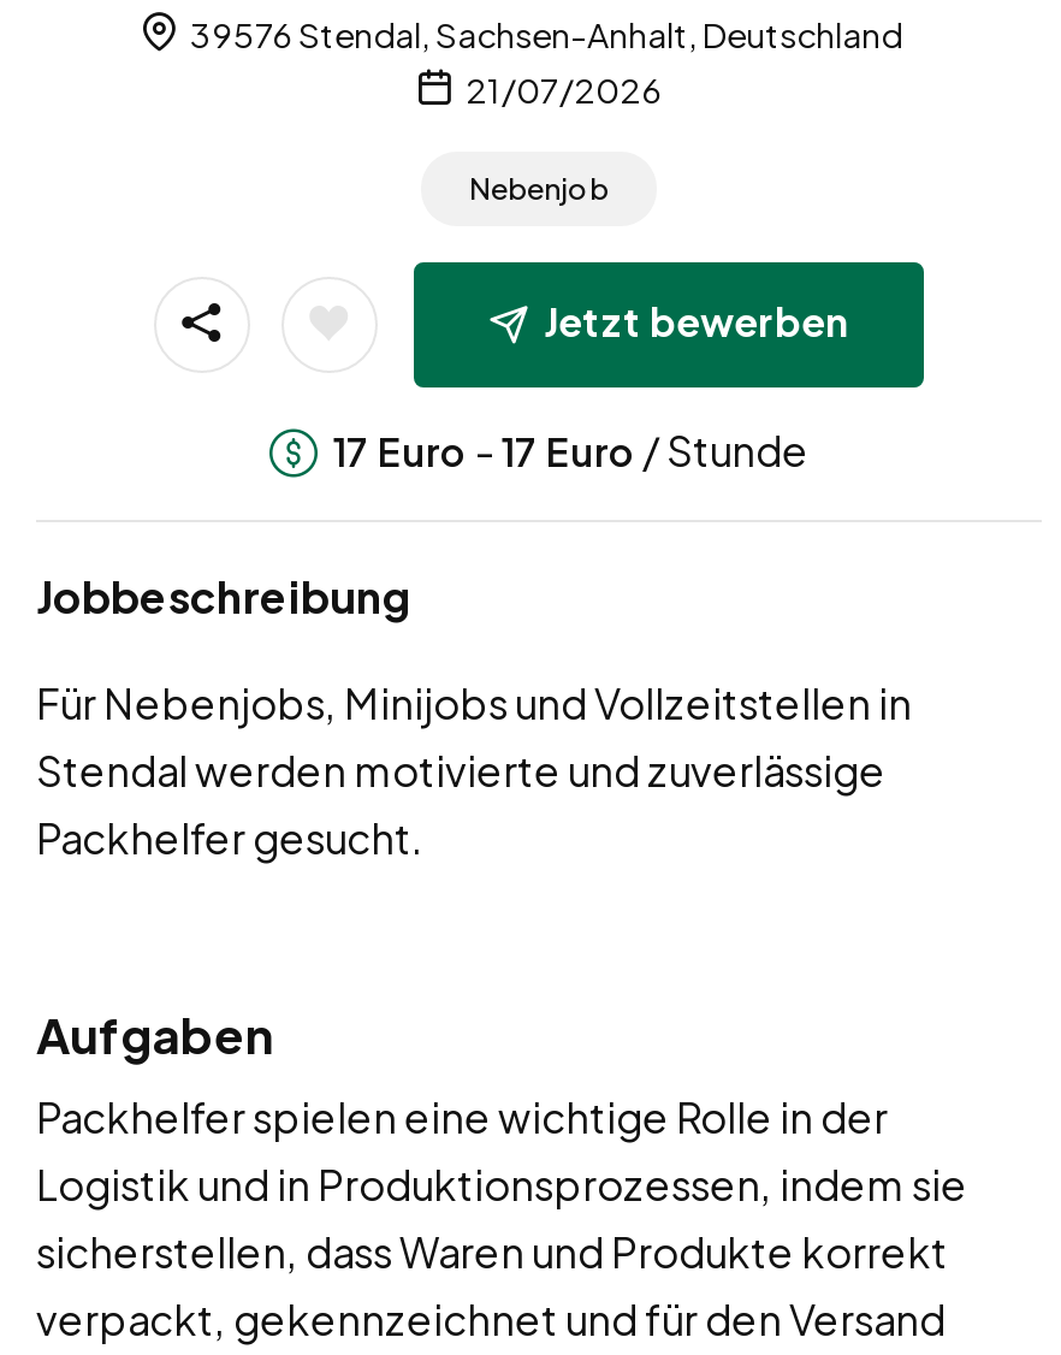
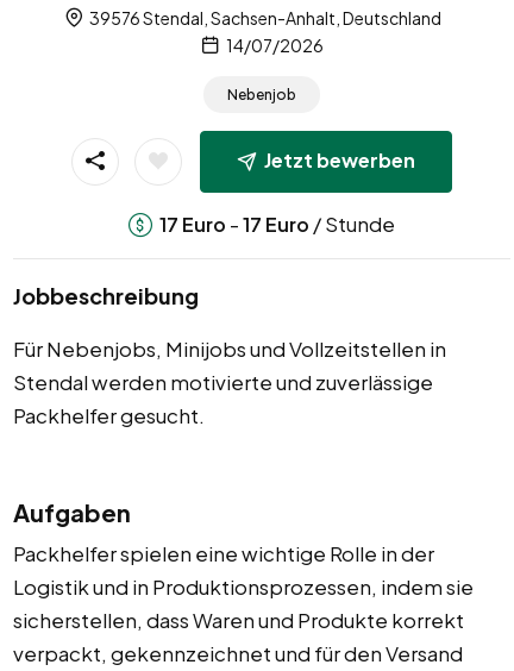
- 21/07/2026
+ 14/07/2026
